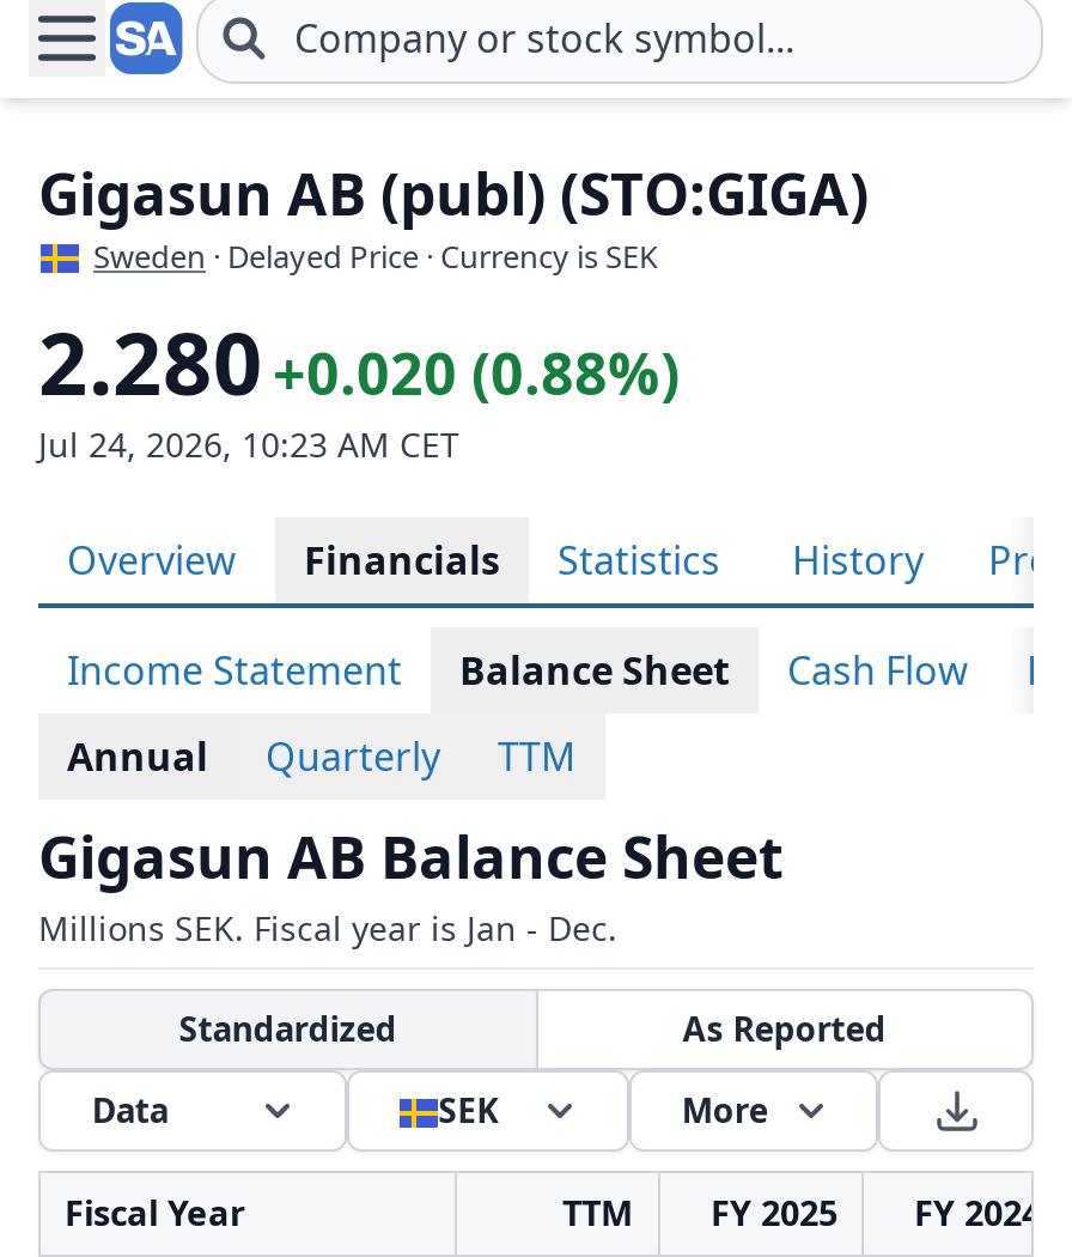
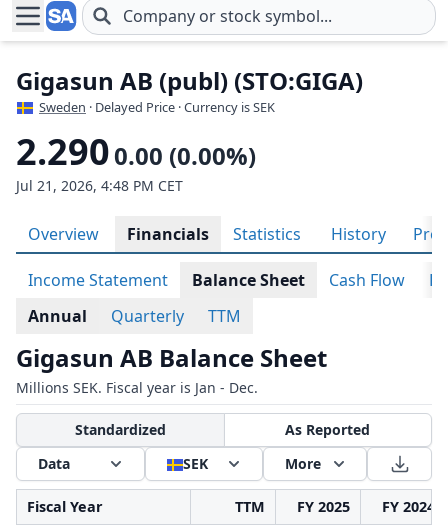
- 2.280 +0.020 (0.88%)
+ 2.290 0.00 (0.00%)

- Jul 24, 2026, 10:23 AM CET
+ Jul 21, 2026, 4:48 PM CET
